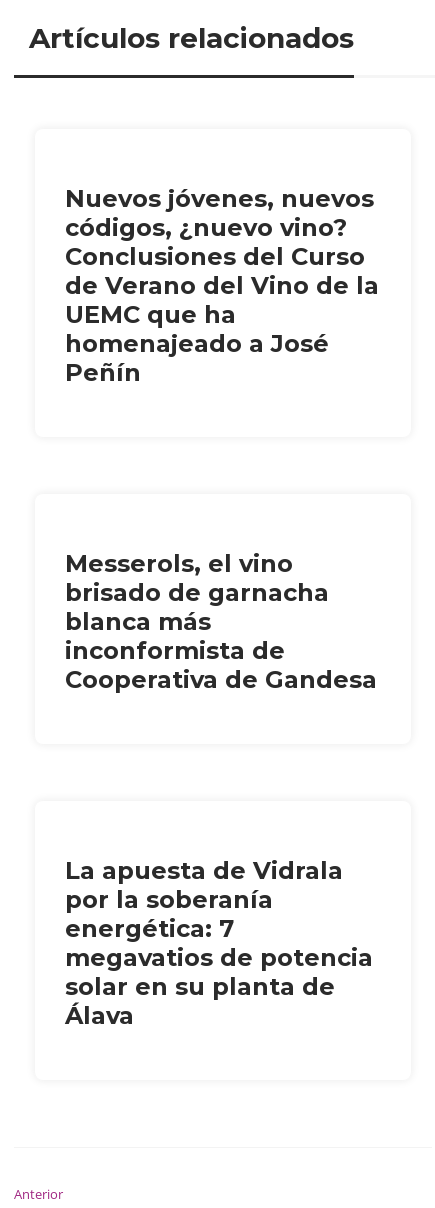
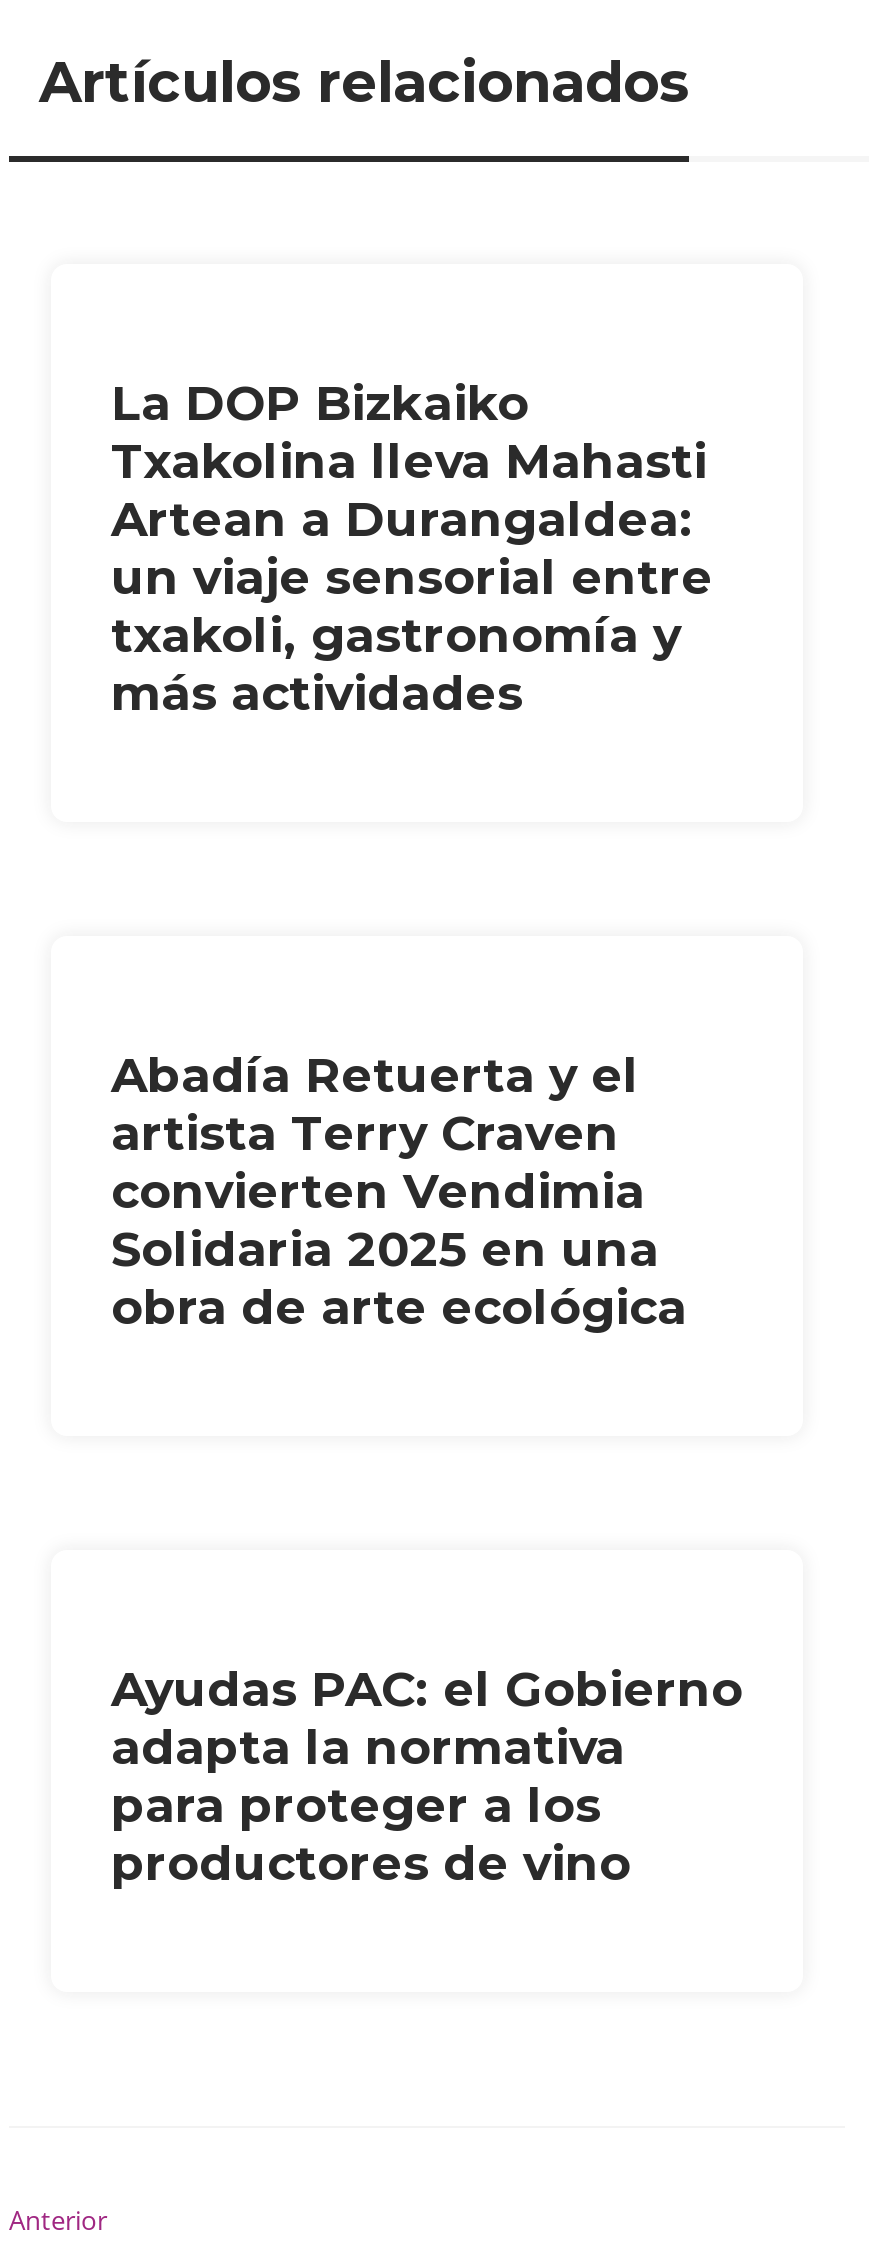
- Nuevos jóvenes, nuevos
- códigos, ¿nuevo vino?
- Conclusiones del Curso
- de Verano del Vino de la
- UEMC que ha
- homenajeado a José
- Peñín
+ La DOP Bizkaiko
+ Txakolina lleva Mahasti
+ Artean a Durangaldea:
+ un viaje sensorial entre
+ txakoli, gastronomía y
+ más actividades

- Messerols, el vino
- brisado de garnacha
- blanca más
- inconformista de
- Cooperativa de Gandesa
+ Abadía Retuerta y el
+ artista Terry Craven
+ convierten Vendimia
+ Solidaria 2025 en una
+ obra de arte ecológica

- La apuesta de Vidrala
- por la soberanía
- energética: 7
- megavatios de potencia
- solar en su planta de
- Álava
+ Ayudas PAC: el Gobierno
+ adapta la normativa
+ para proteger a los
+ productores de vino
